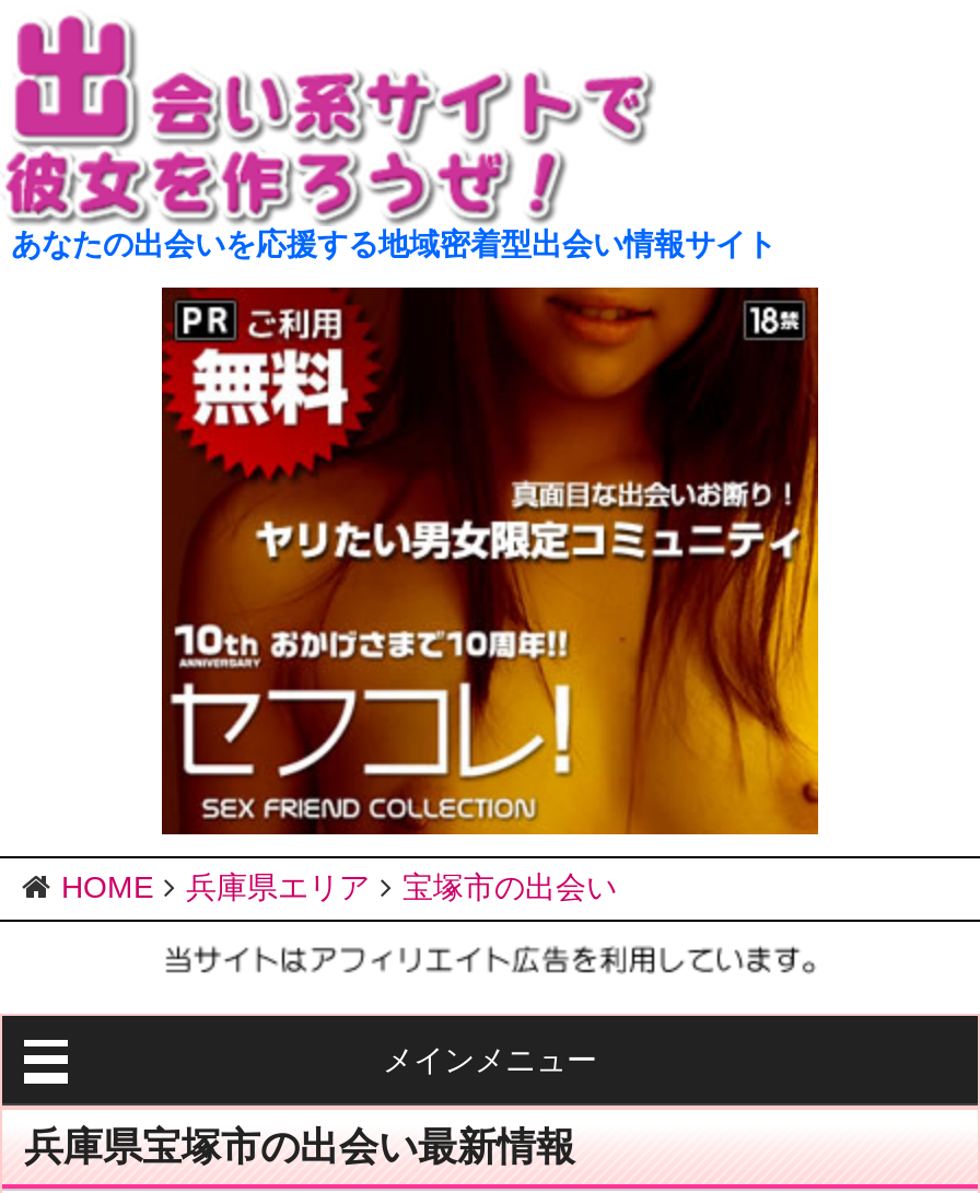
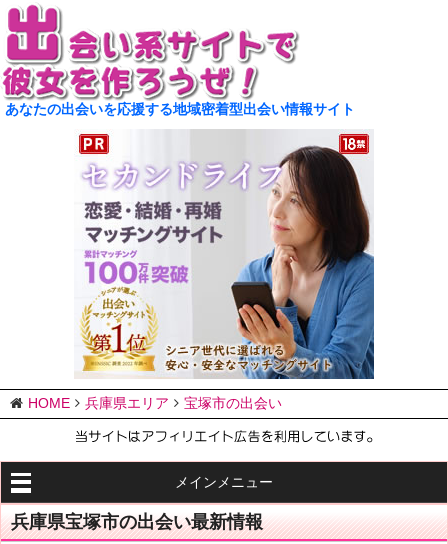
- [image]
+ [image]
